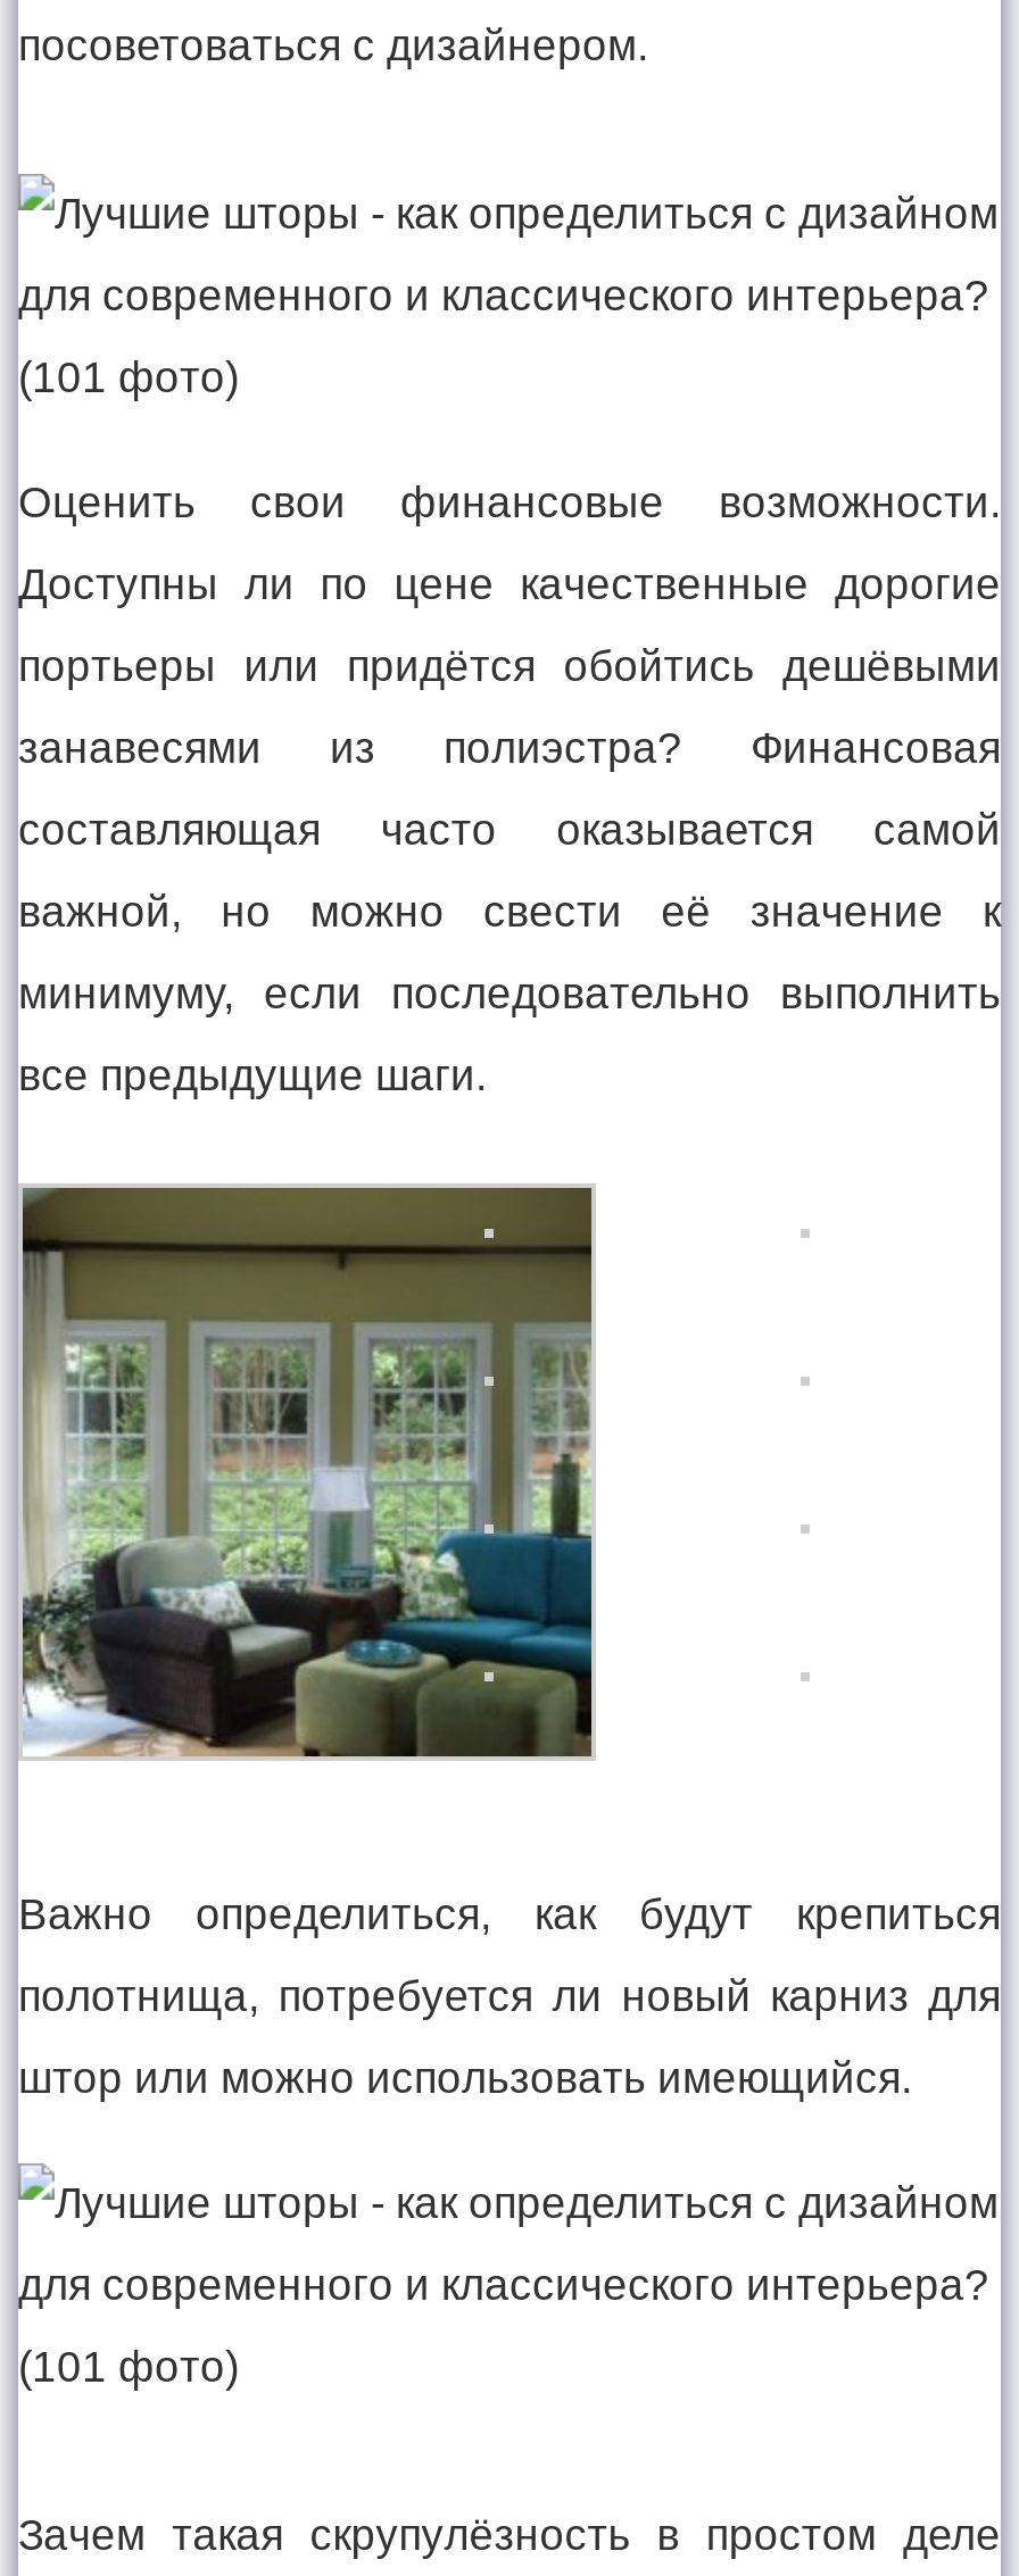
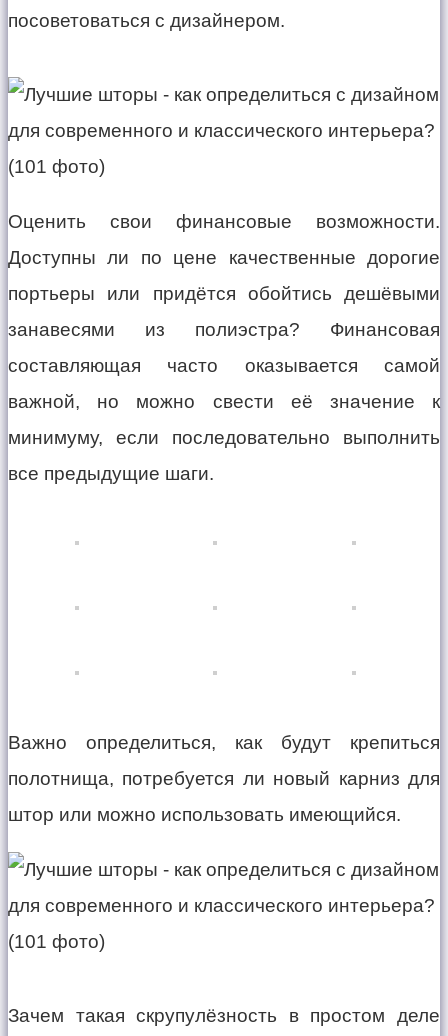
- [image]
